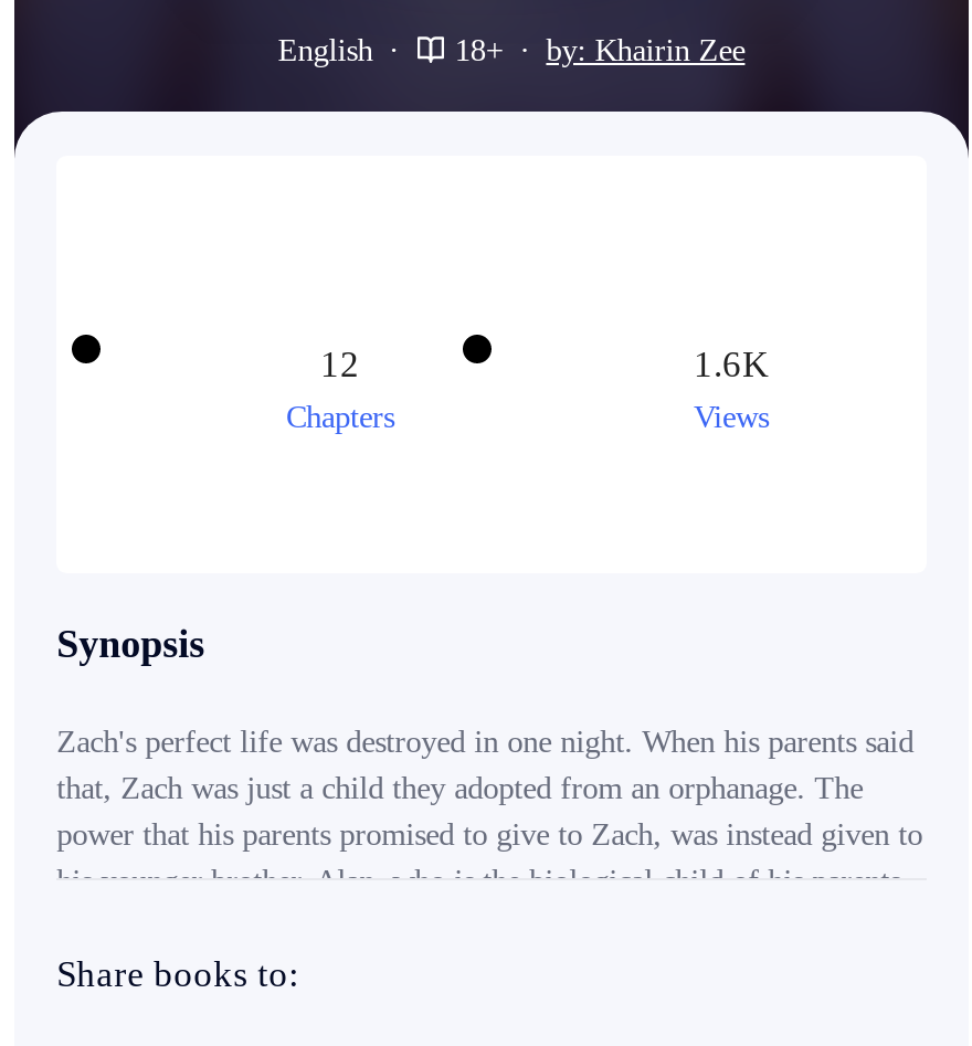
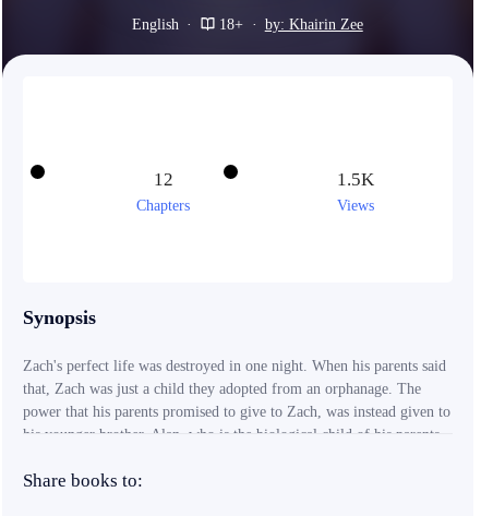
- 1.6K
+ 1.5K
